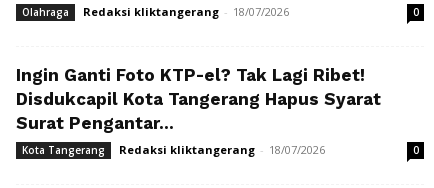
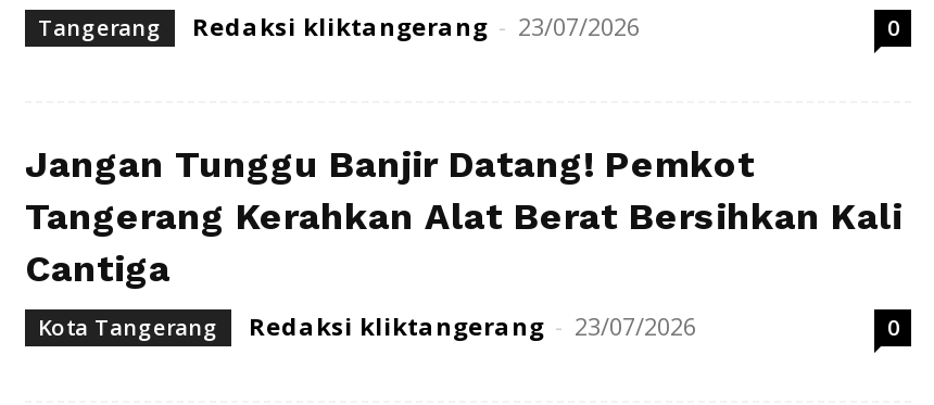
- Olahraga
- Redaksi kliktangerang - 18/07/2026
+ Tangerang
+ Redaksi kliktangerang - 23/07/2026

- Ingin Ganti Foto KTP-el? Tak Lagi Ribet!
- Disdukcapil Kota Tangerang Hapus Syarat
- Surat Pengantar...
+ Jangan Tunggu Banjir Datang! Pemkot
+ Tangerang Kerahkan Alat Berat Bersihkan Kali
+ Cantiga

- Redaksi kliktangerang - 18/07/2026
+ Redaksi kliktangerang - 23/07/2026
